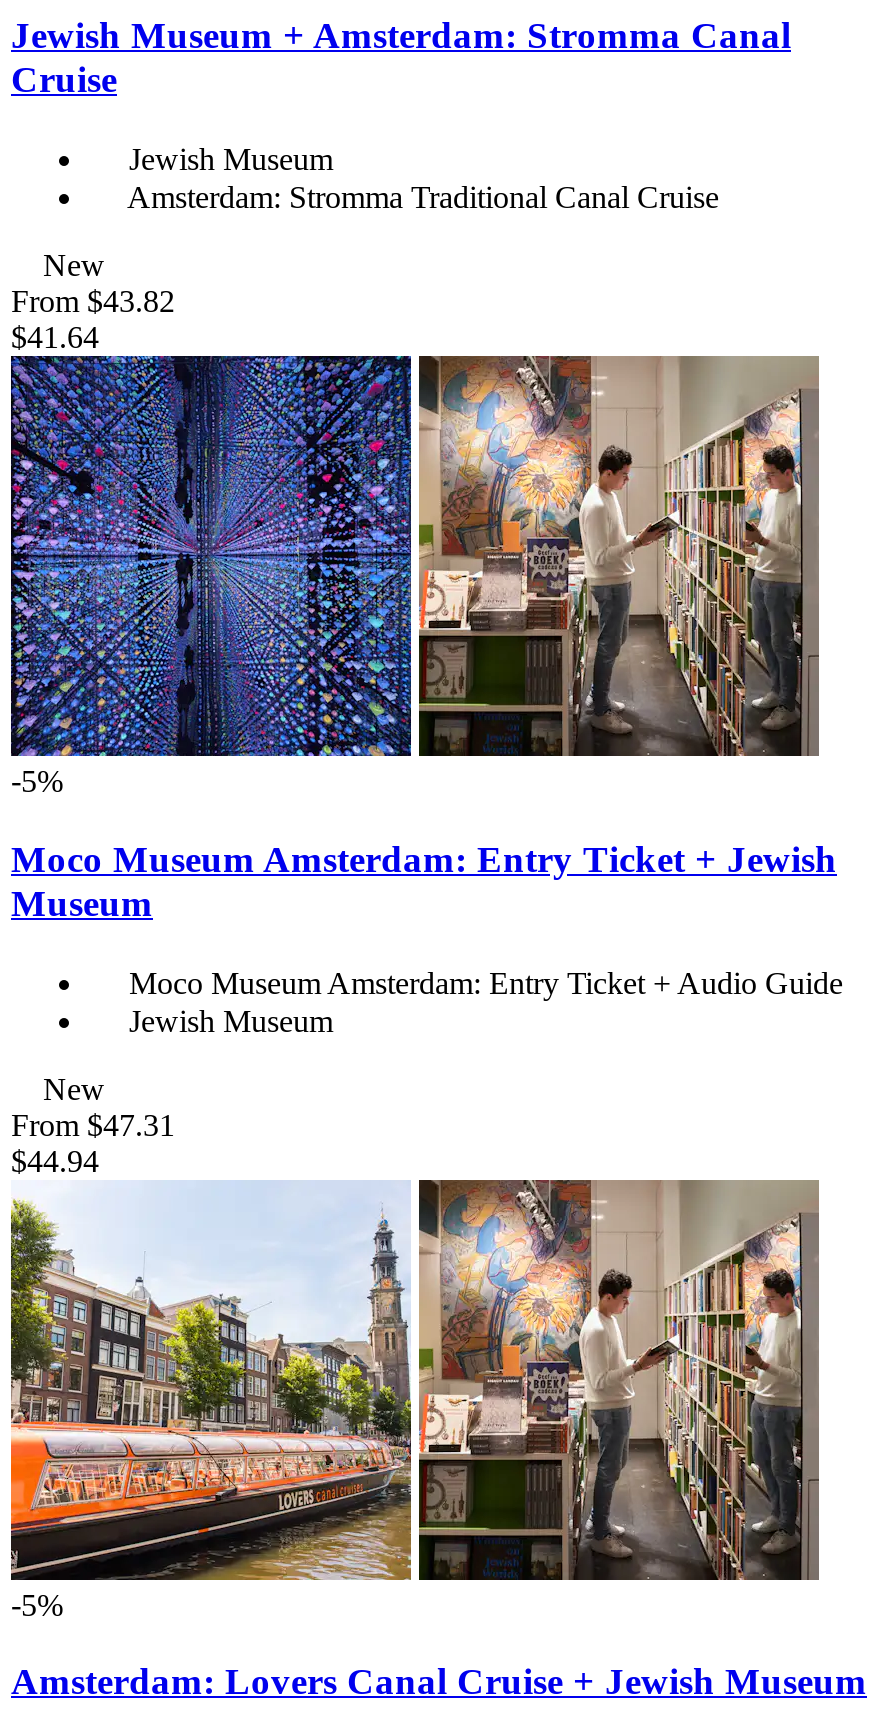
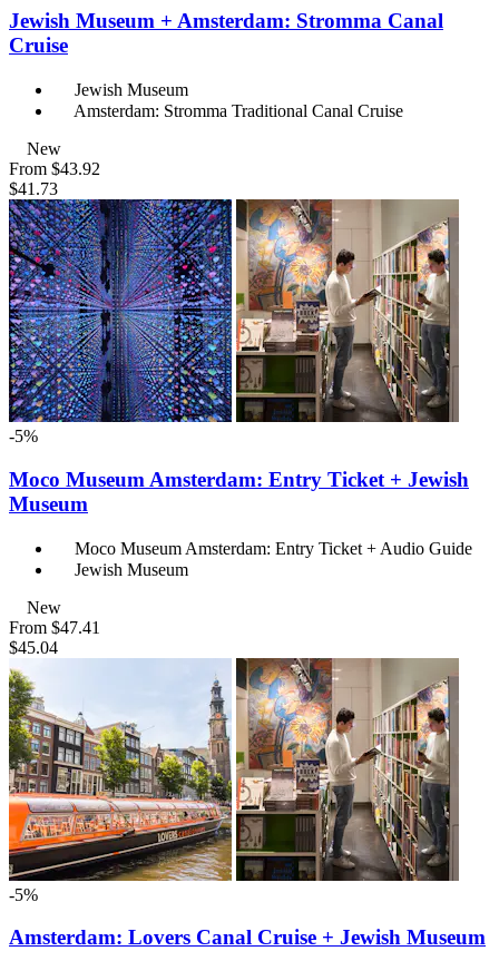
- From $43.82
+ From $43.92

- $41.64
+ $41.73

- From $47.31
+ From $47.41

- $44.94
+ $45.04
